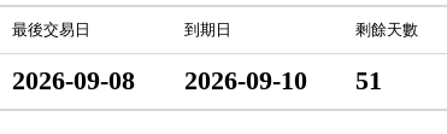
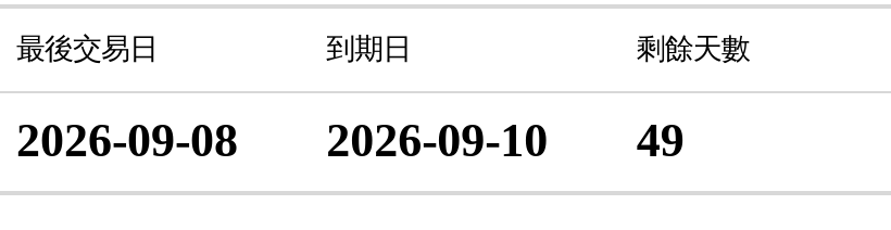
- 2026-09-08 2026-09-10 51
+ 2026-09-08 2026-09-10 49
